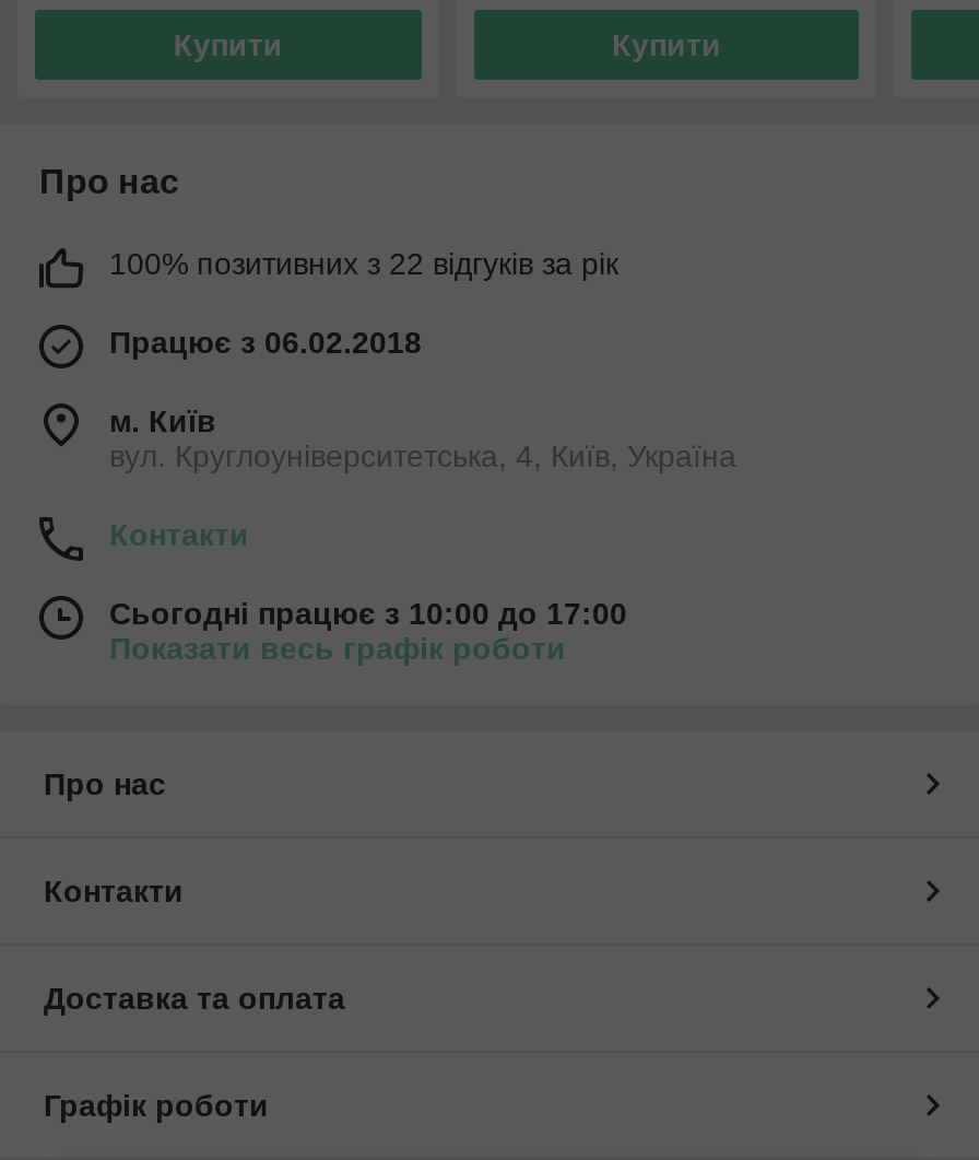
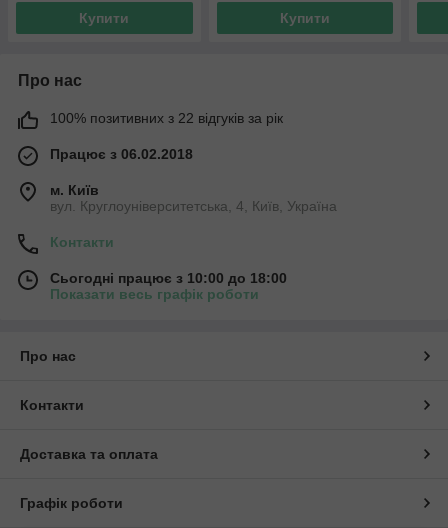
- Сьогодні працює з 10:00 до 17:00
+ Сьогодні працює з 10:00 до 18:00
